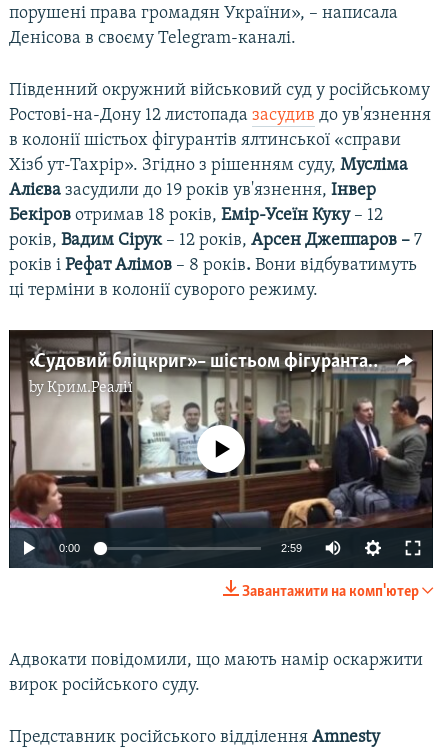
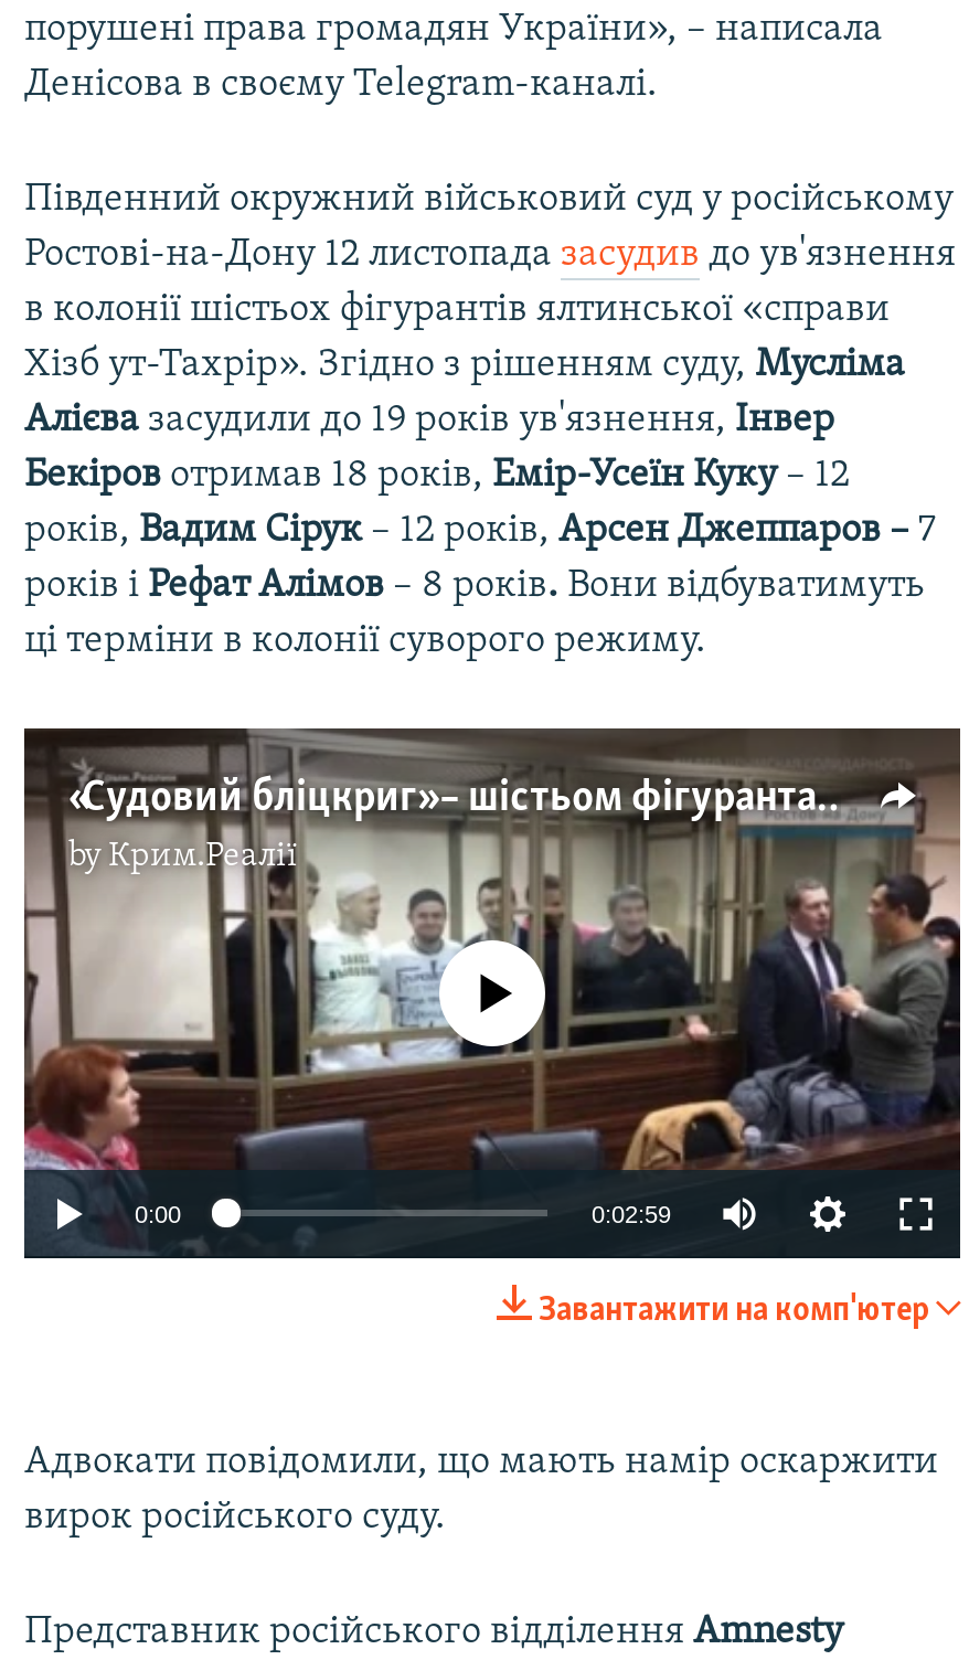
- 2:59
+ 0:02:59
